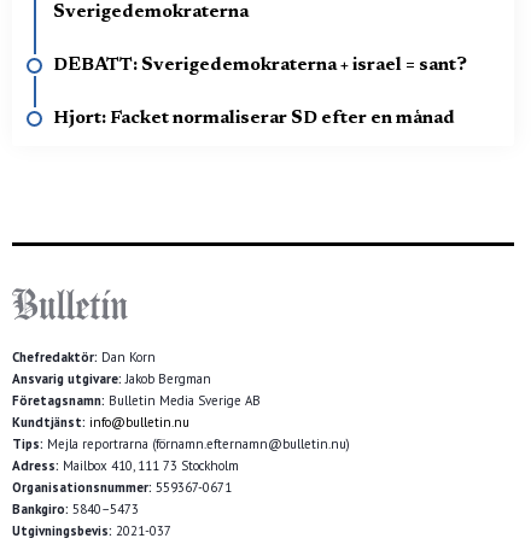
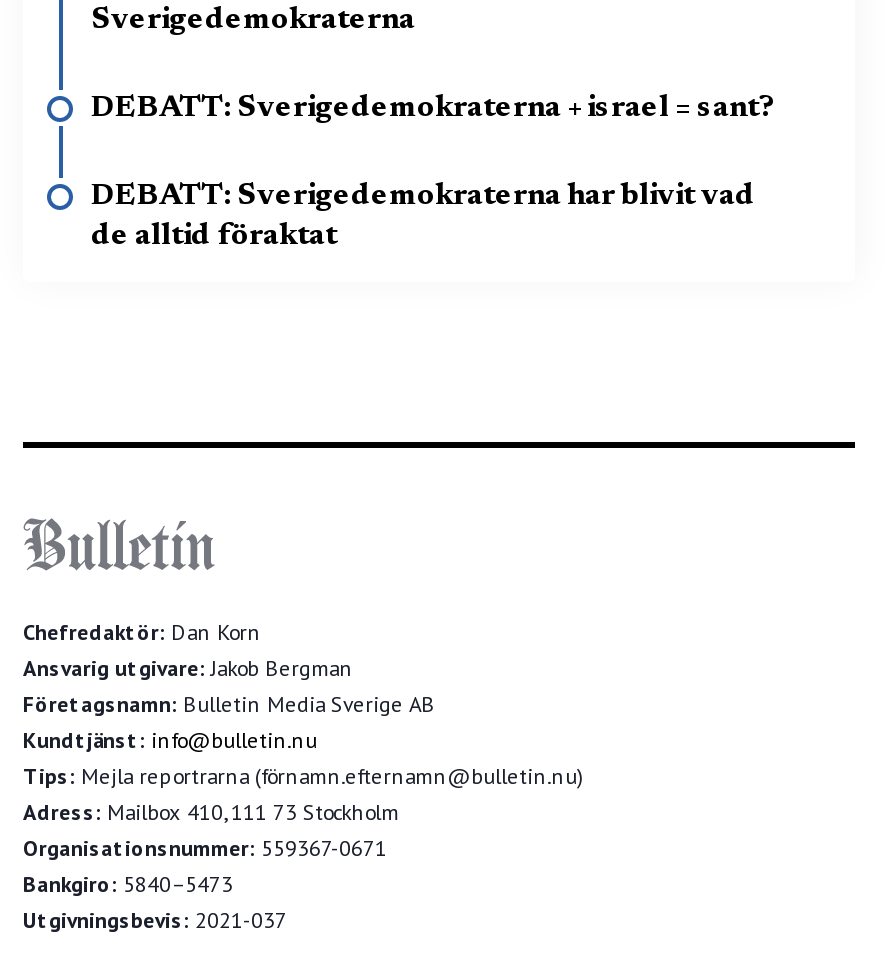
- Hjort: Facket normaliserar SD efter en månad
+ DEBATT: Sverigedemokraterna har blivit vad
+ de alltid föraktat
